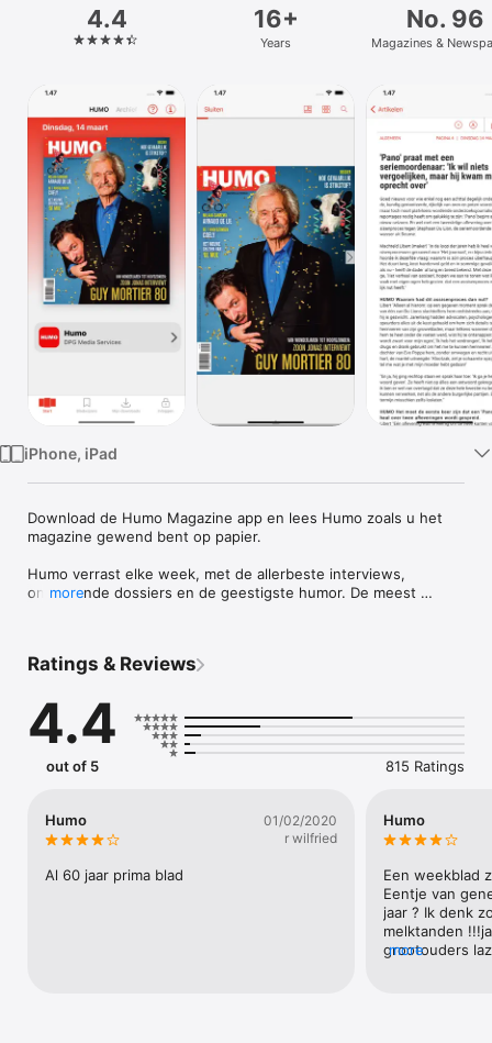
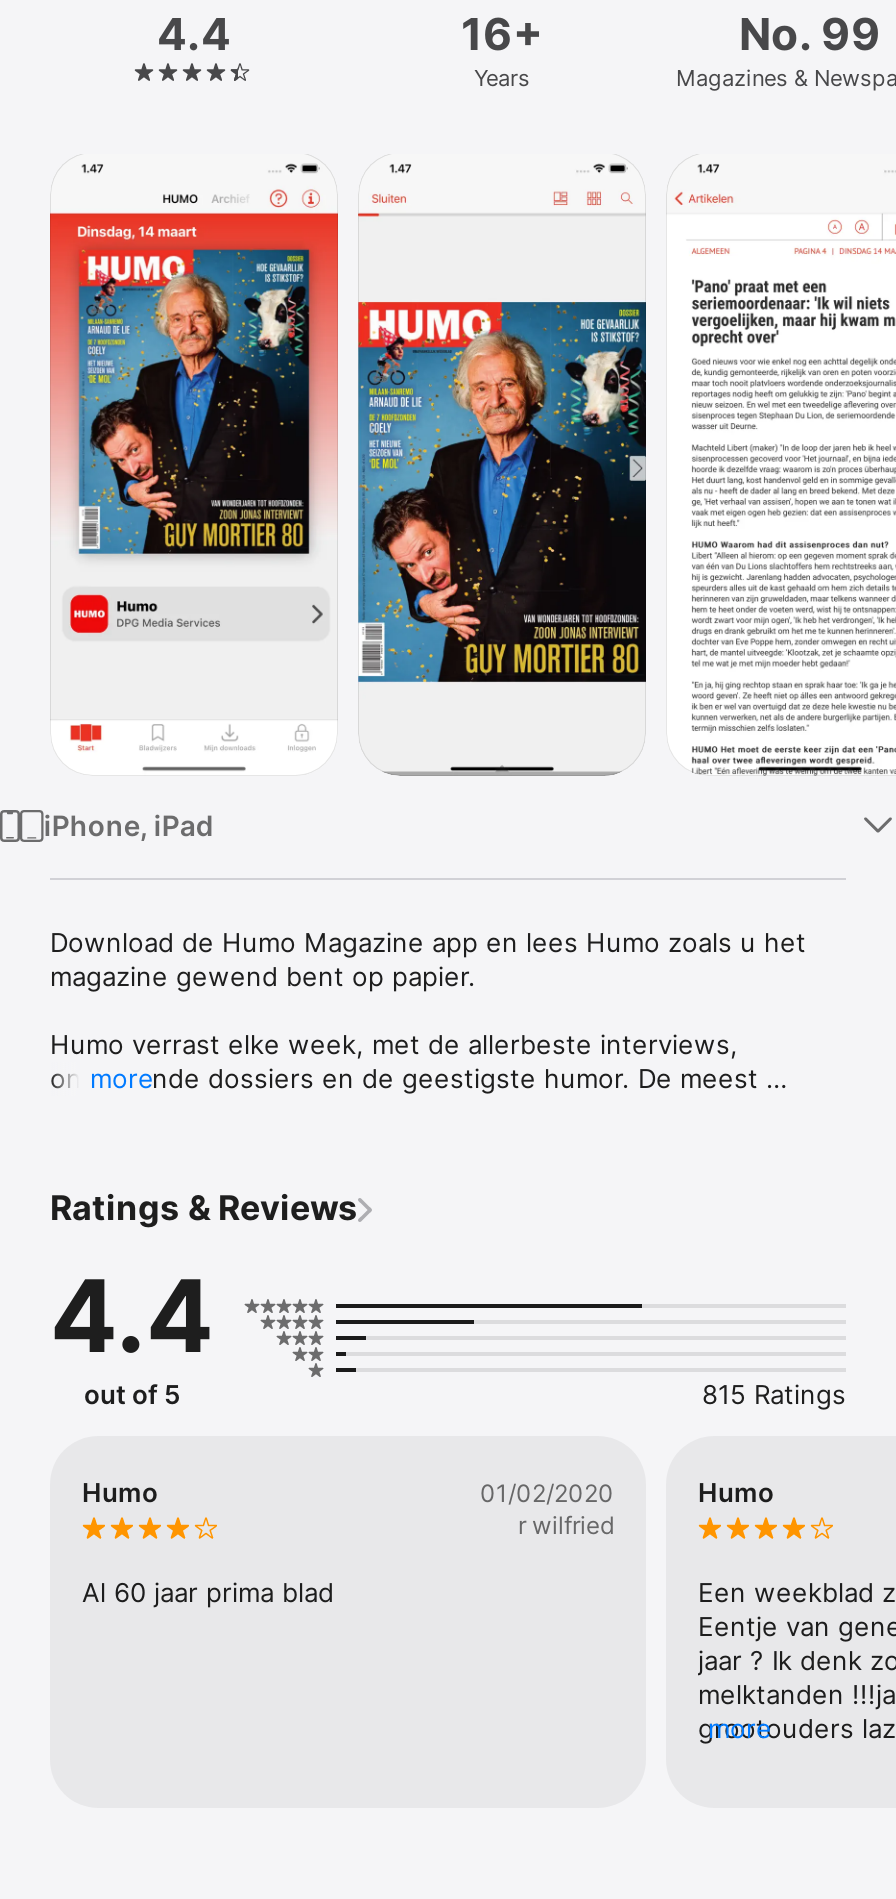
- No. 96
+ No. 99
